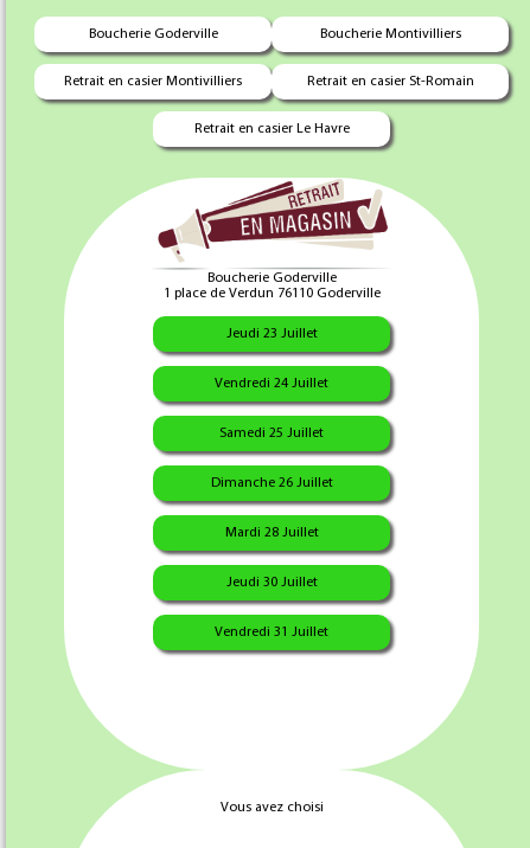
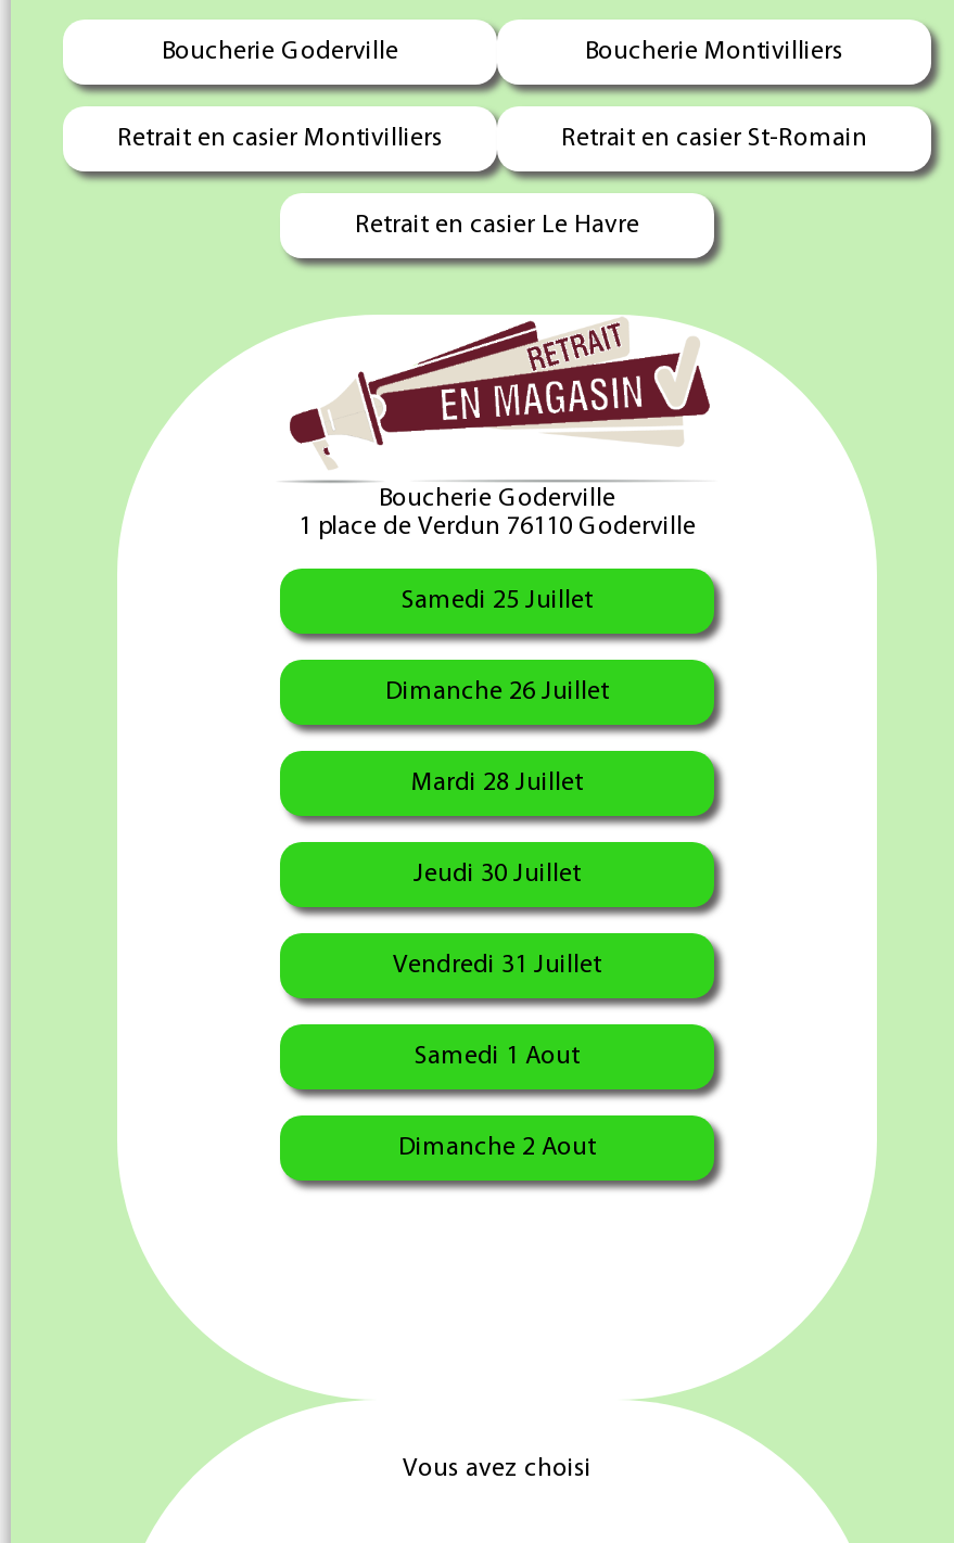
- Jeudi 23 Juillet
- Vendredi 24 Juillet

moved up: Dimanche 26 Juillet | Mardi 28 Juillet | Jeudi 30 Juillet | Vendredi 31 Juillet

+ Samedi 1 Aout
+ Dimanche 2 Aout
